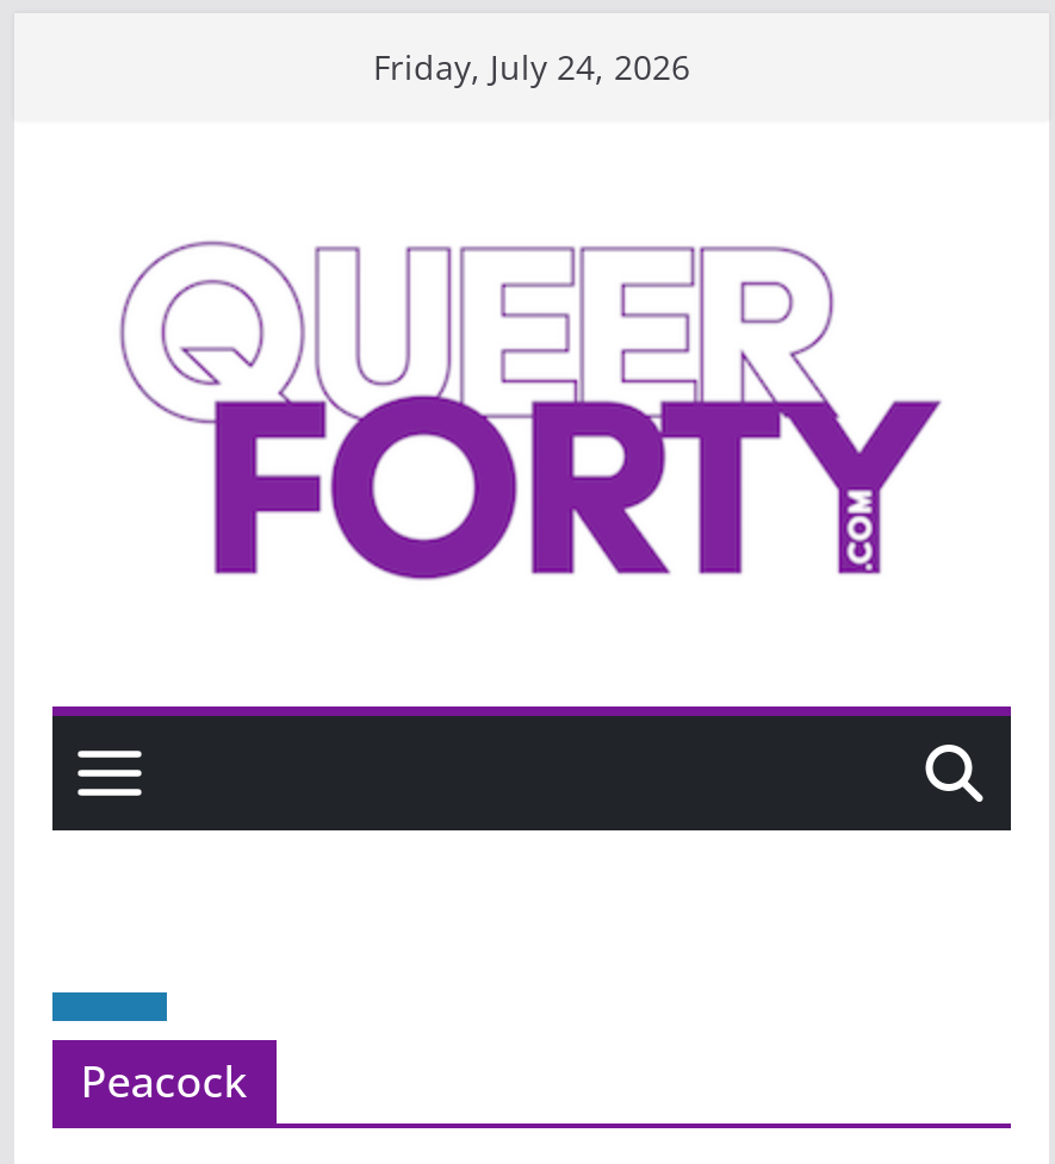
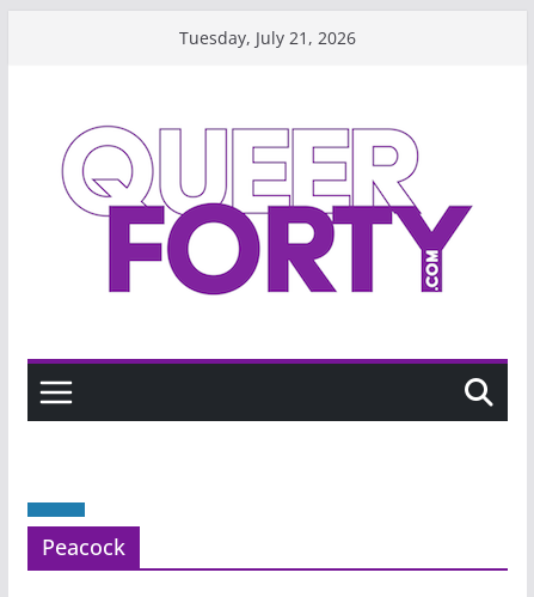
- Friday, July 24, 2026
+ Tuesday, July 21, 2026
